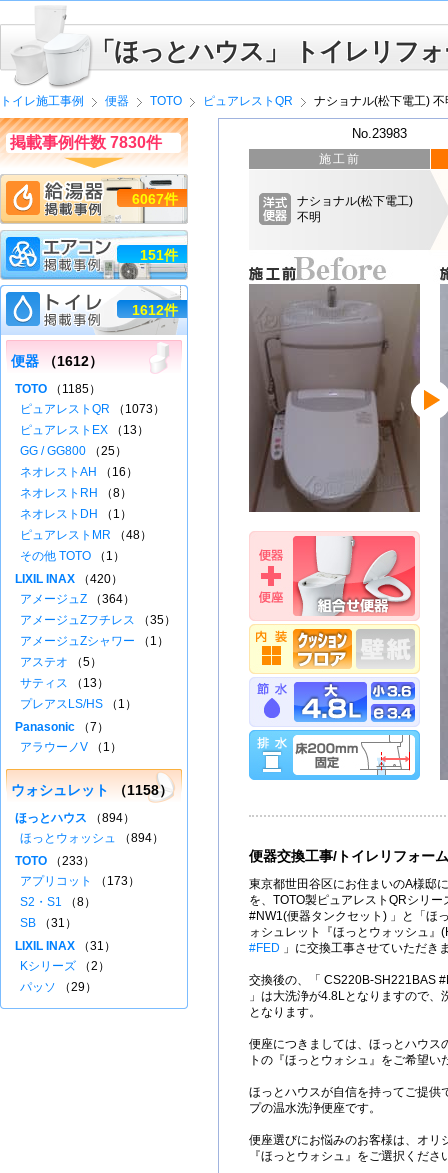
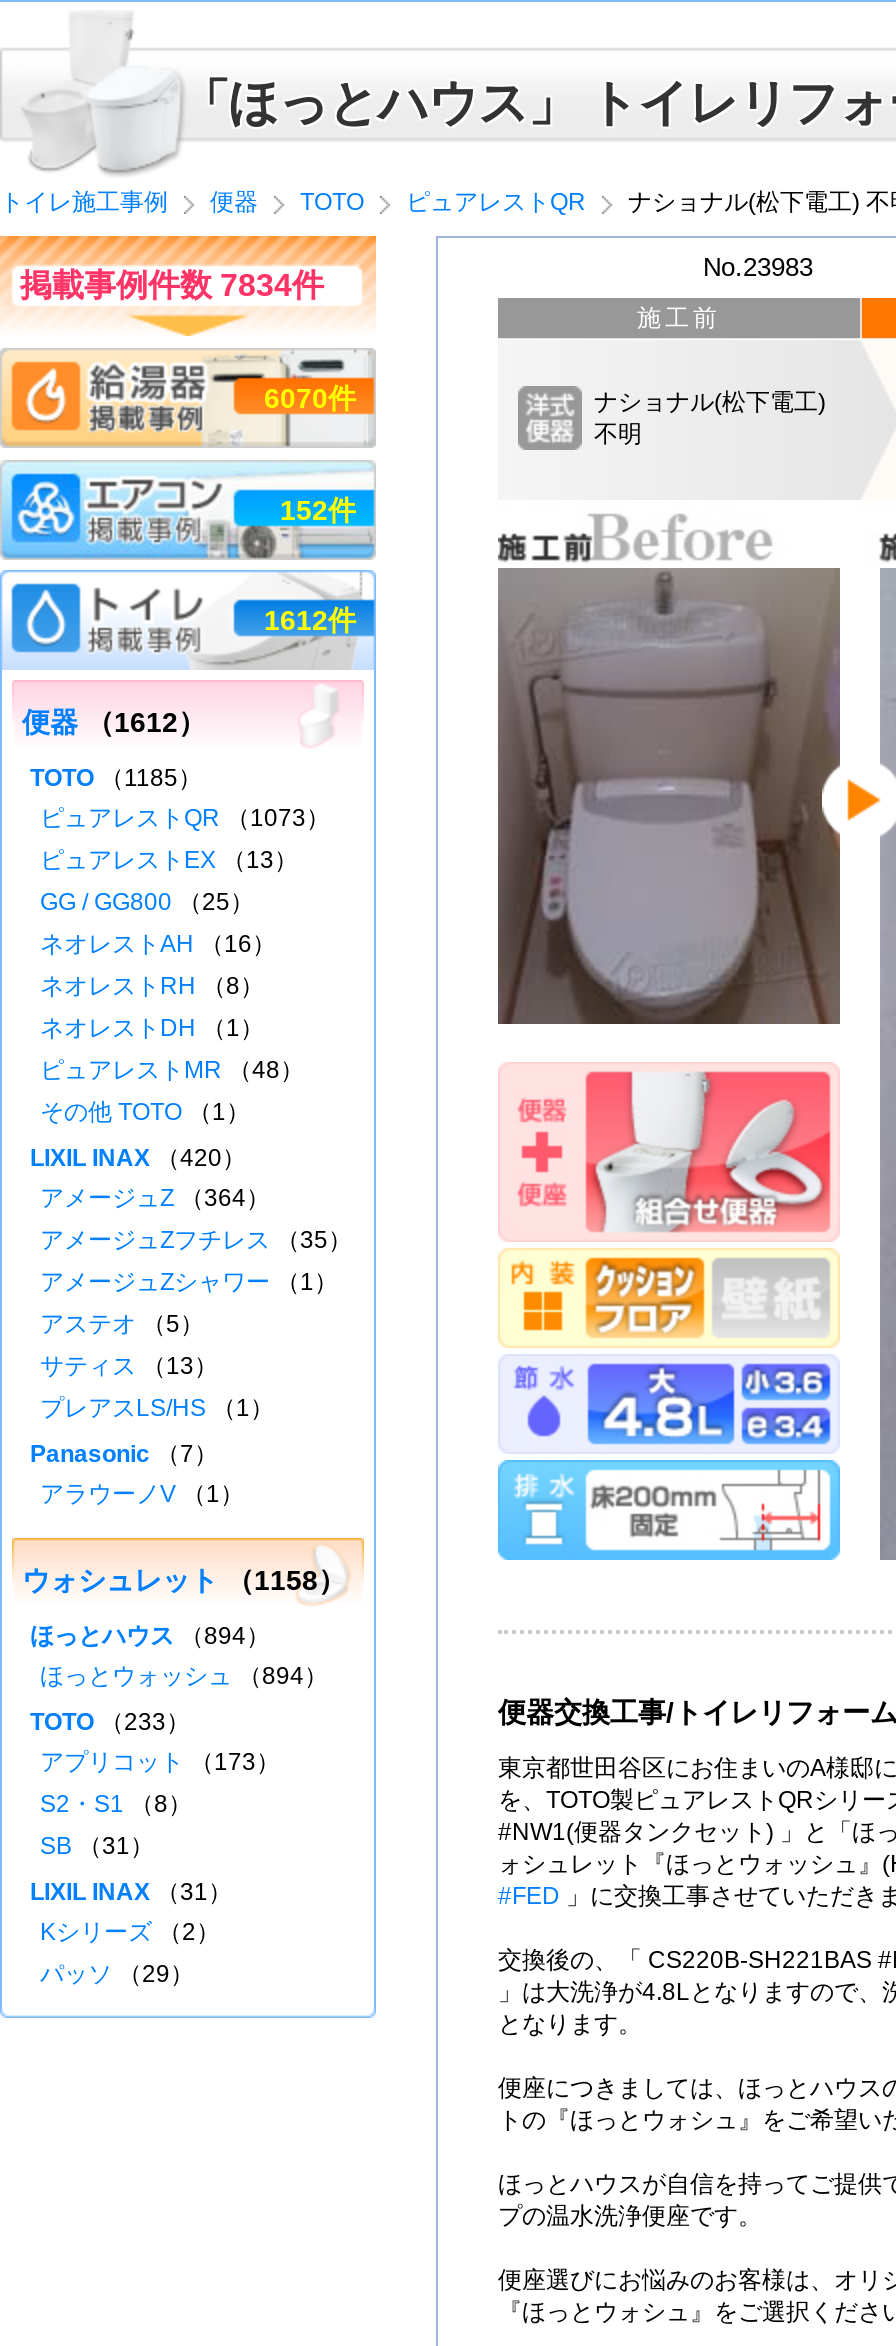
- 掲載事例件数 7830件
+ 掲載事例件数 7834件

- 6067件
+ 6070件

- 151件
+ 152件
